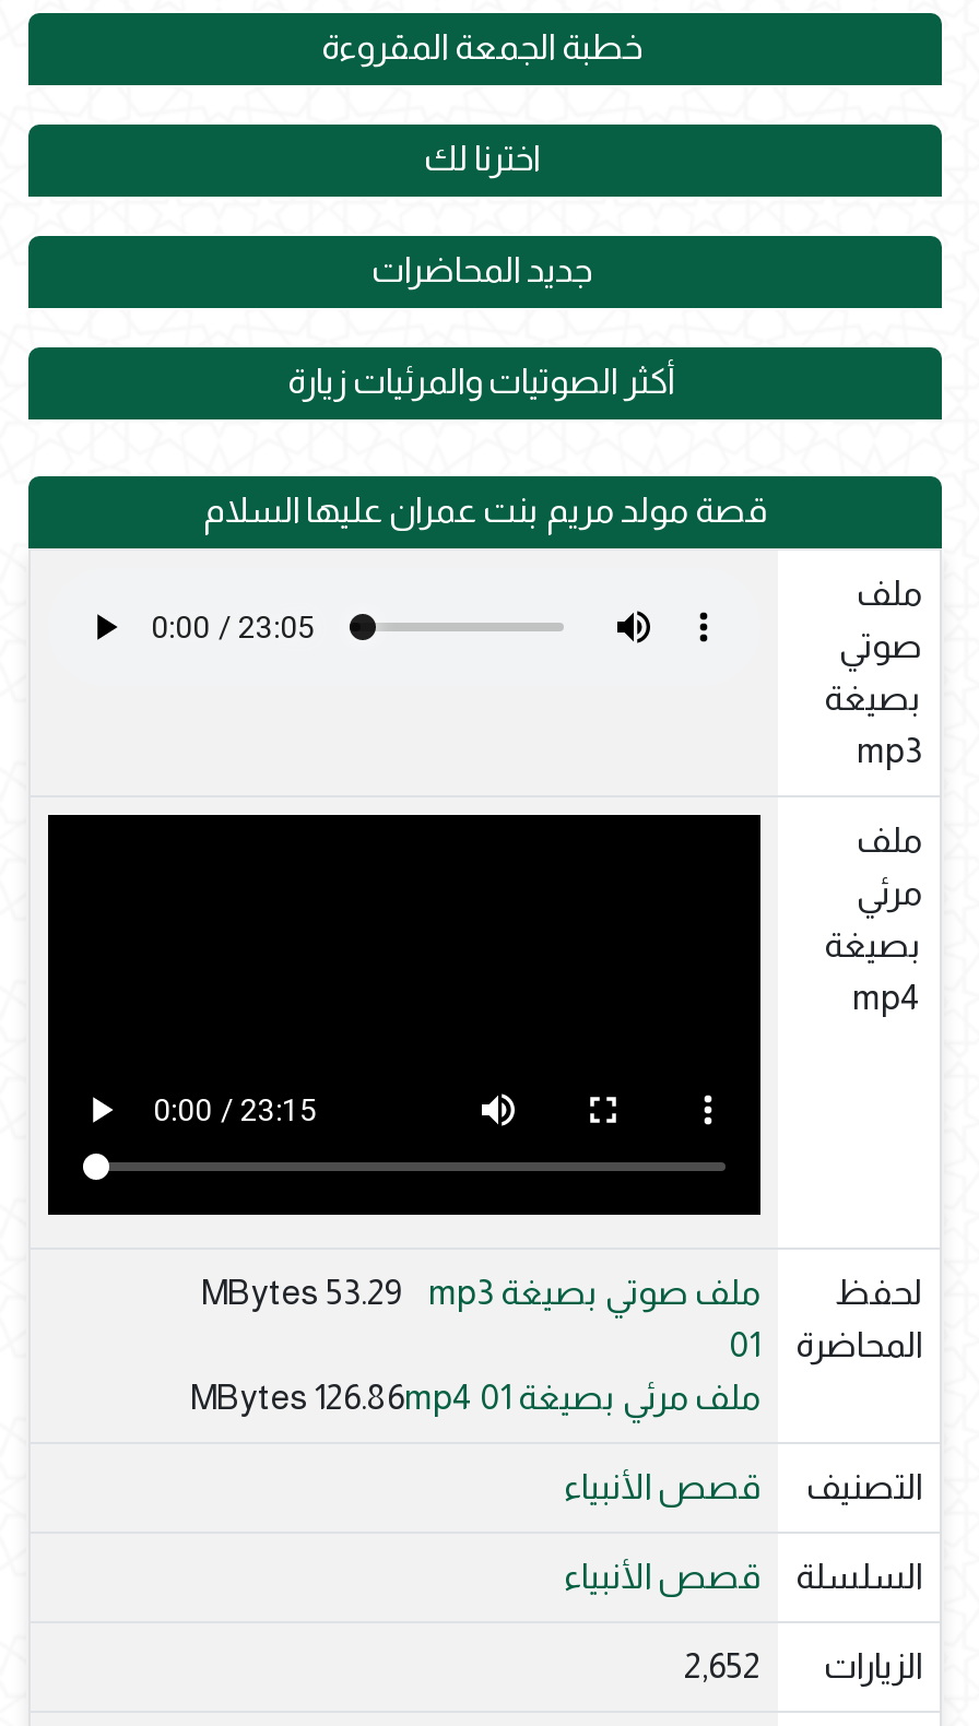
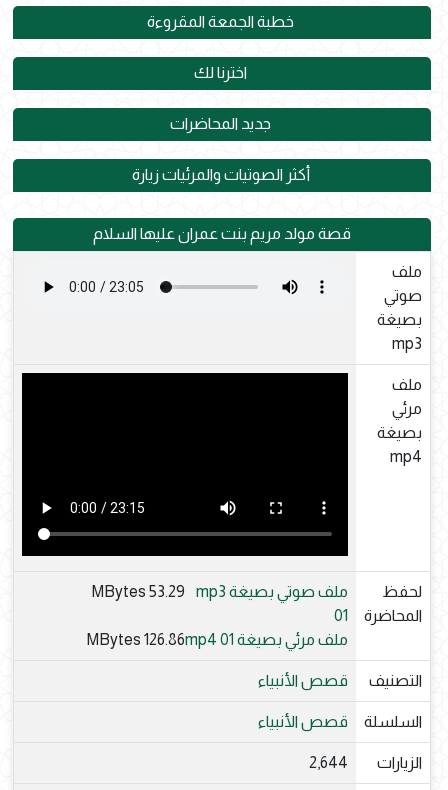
- الزيارات 2,652
+ الزيارات 2,644
